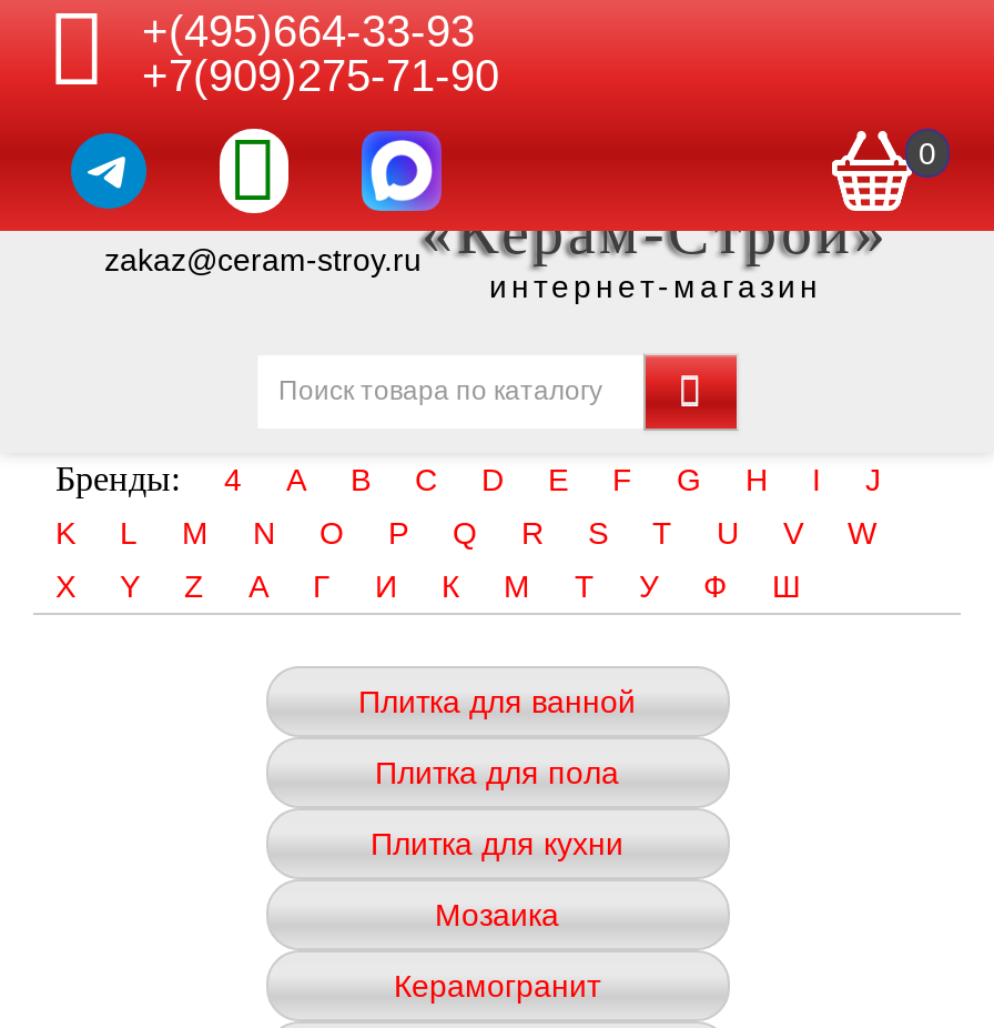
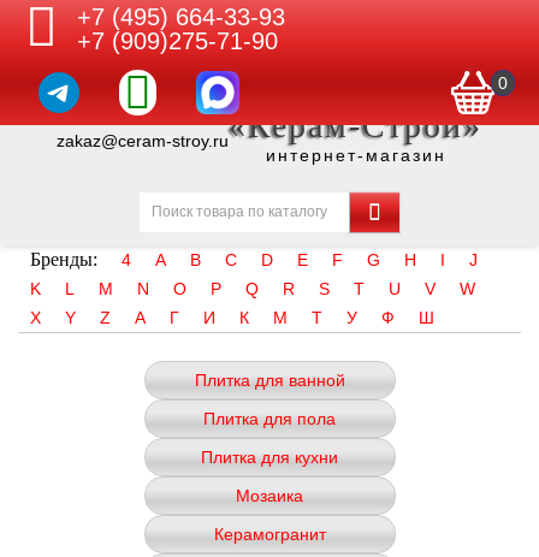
- +(495)664-33-93
- +7(909)275-71-90
+ +7 (495) 664-33-93
+ +7 (909)275-71-90
